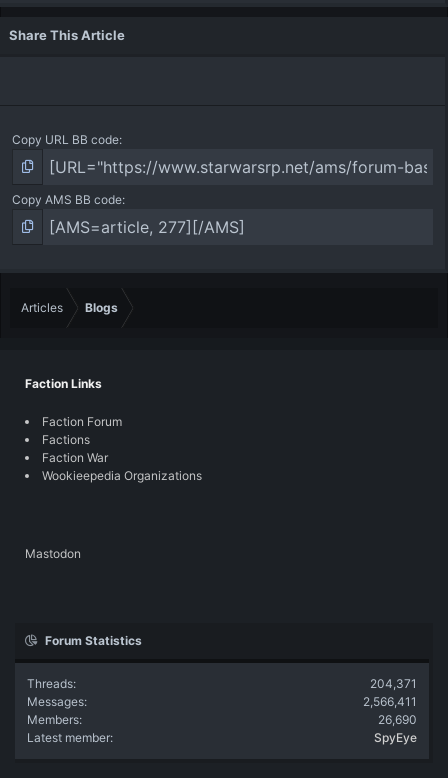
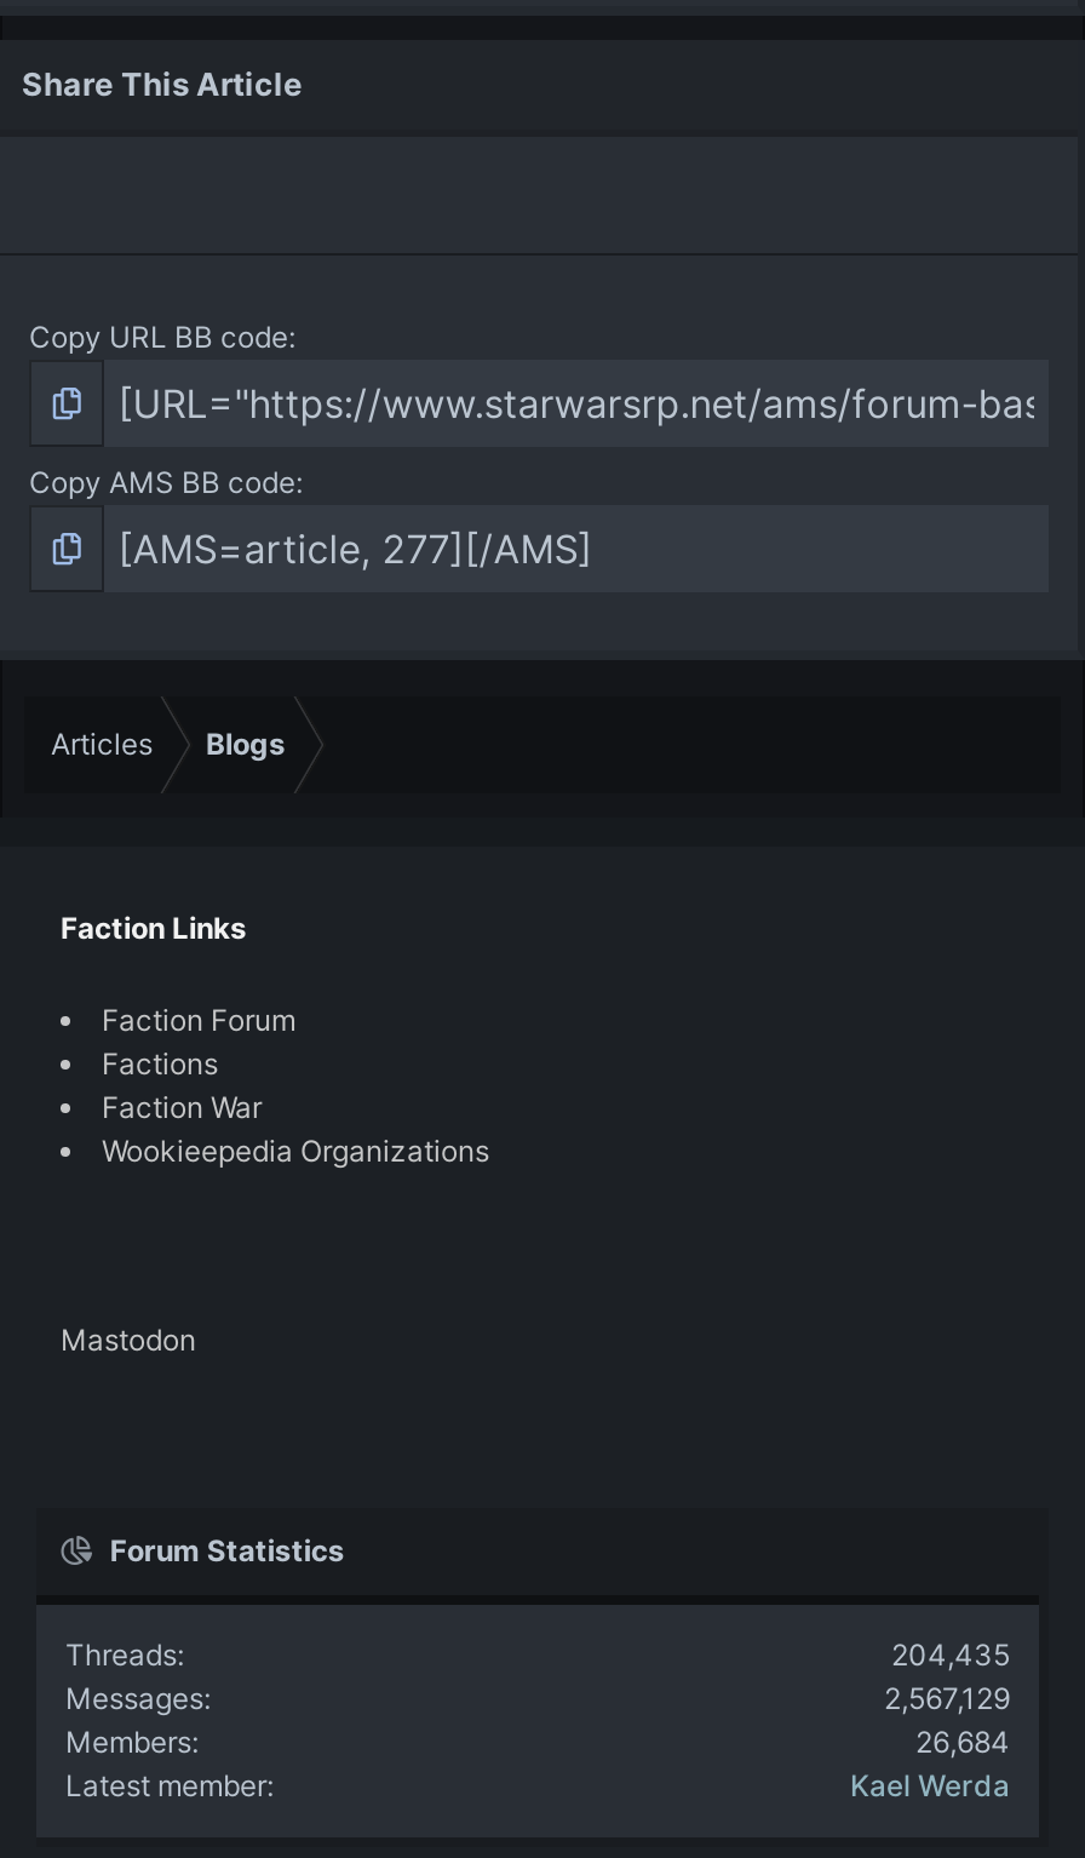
- 204,371
+ 204,435

- 2,566,411
+ 2,567,129

- 26,690
+ 26,684

- SpyEye
+ Kael Werda
